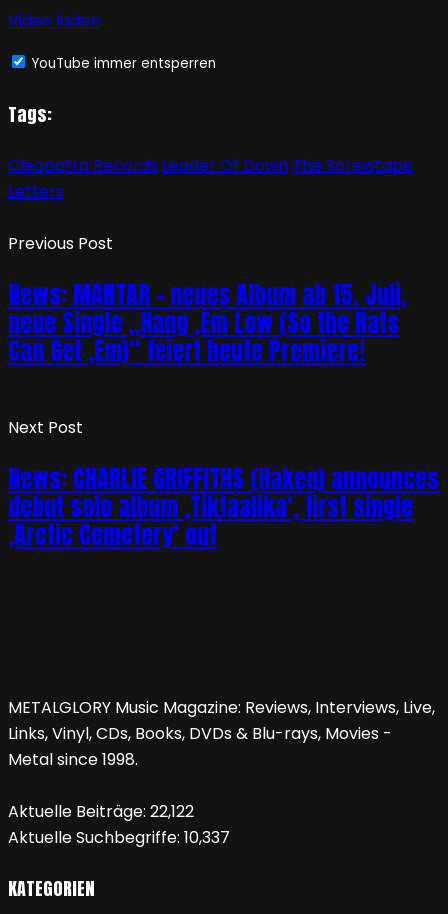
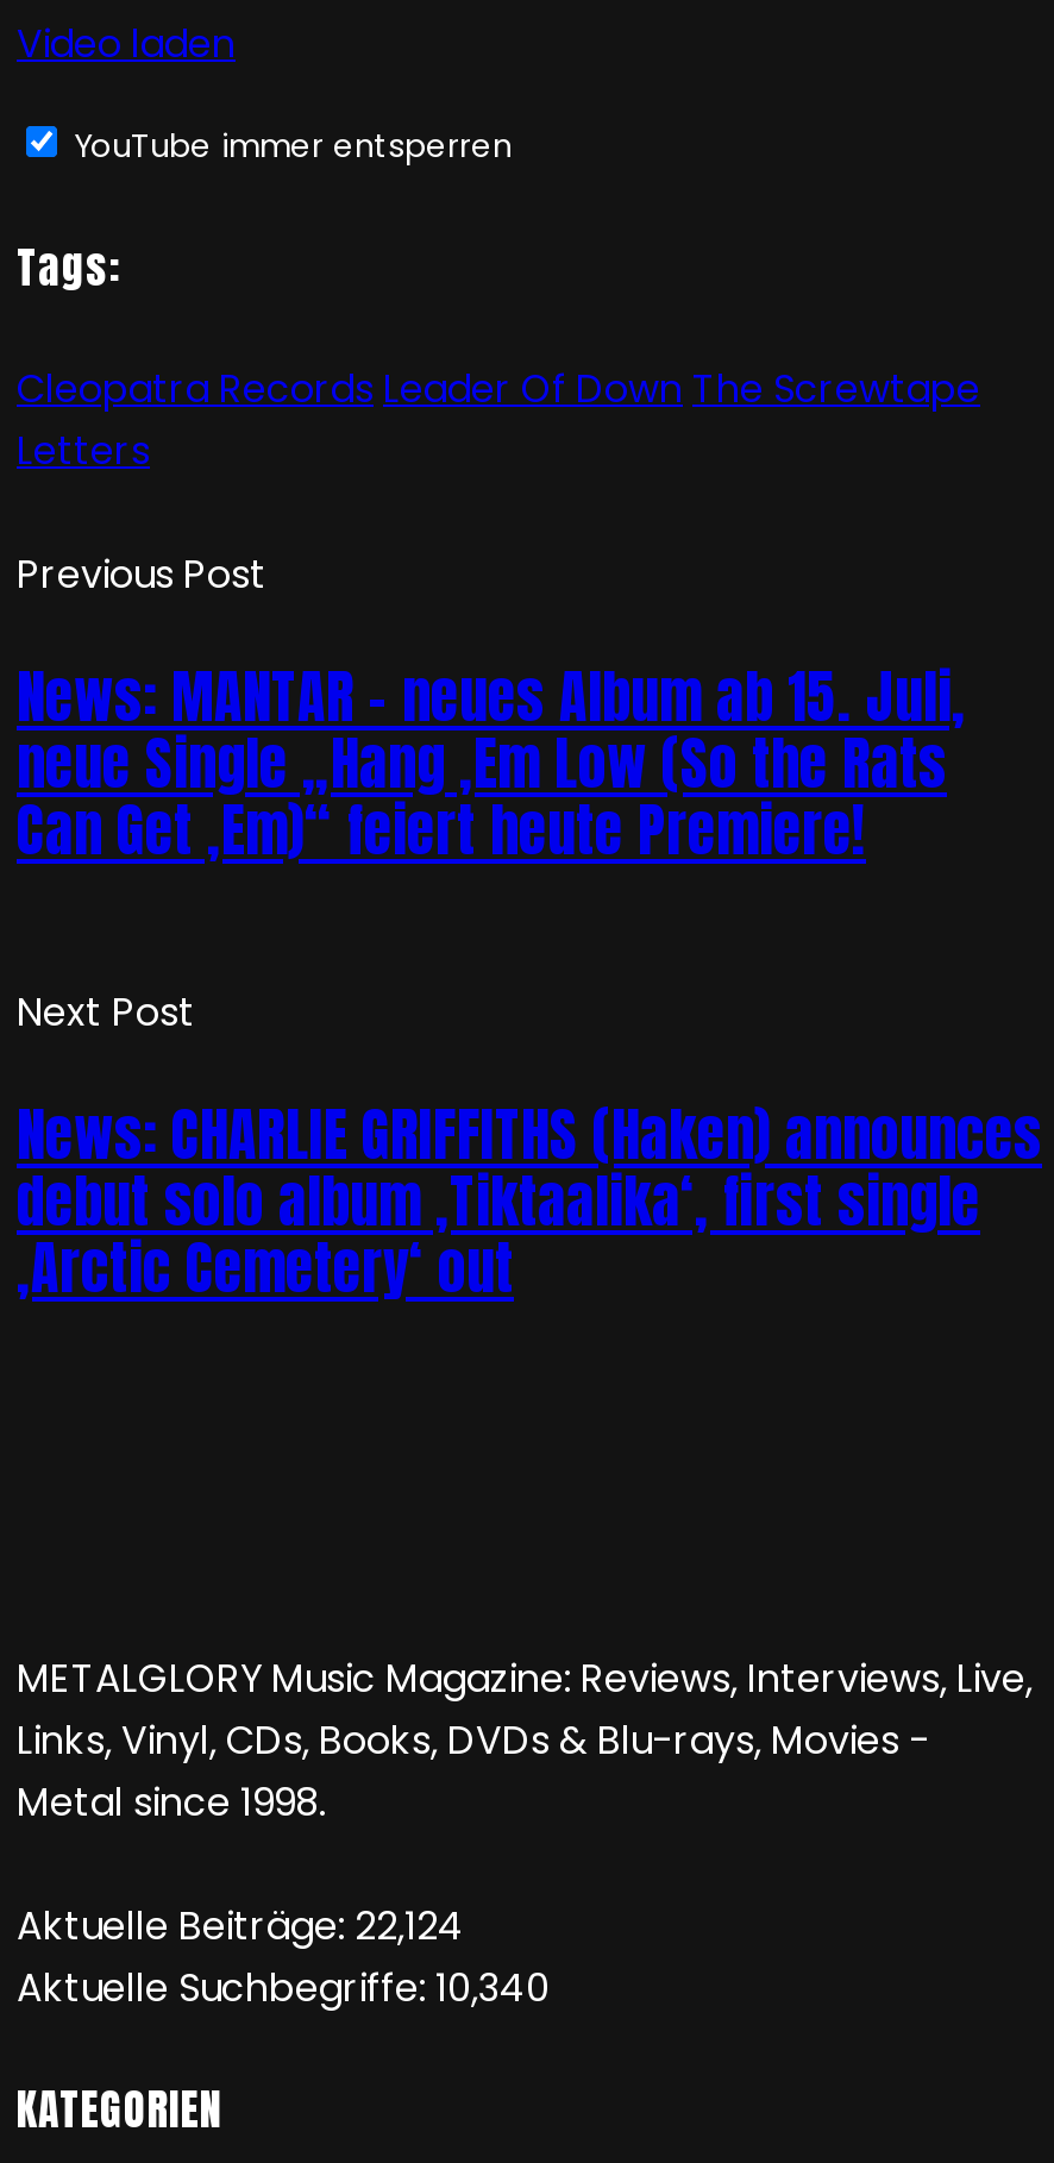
- Aktuelle Beiträge: 22,122
+ Aktuelle Beiträge: 22,124

- Aktuelle Suchbegriffe: 10,337
+ Aktuelle Suchbegriffe: 10,340
